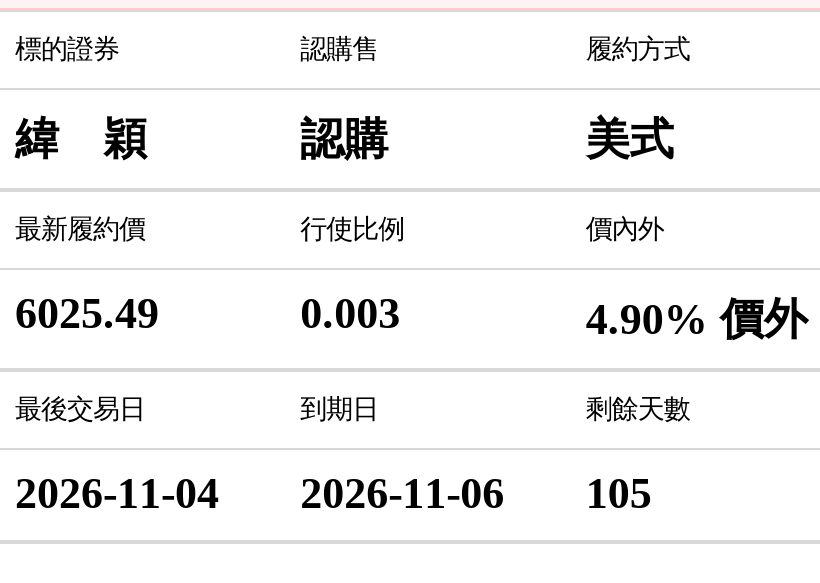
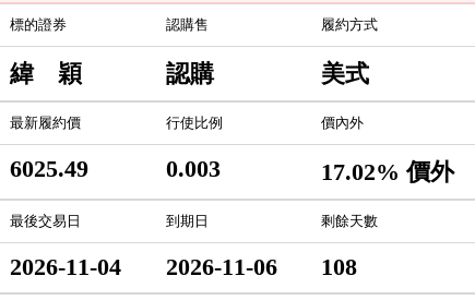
- 4.90% 價外
+ 17.02% 價外

- 2026-11-04 2026-11-06 105
+ 2026-11-04 2026-11-06 108
